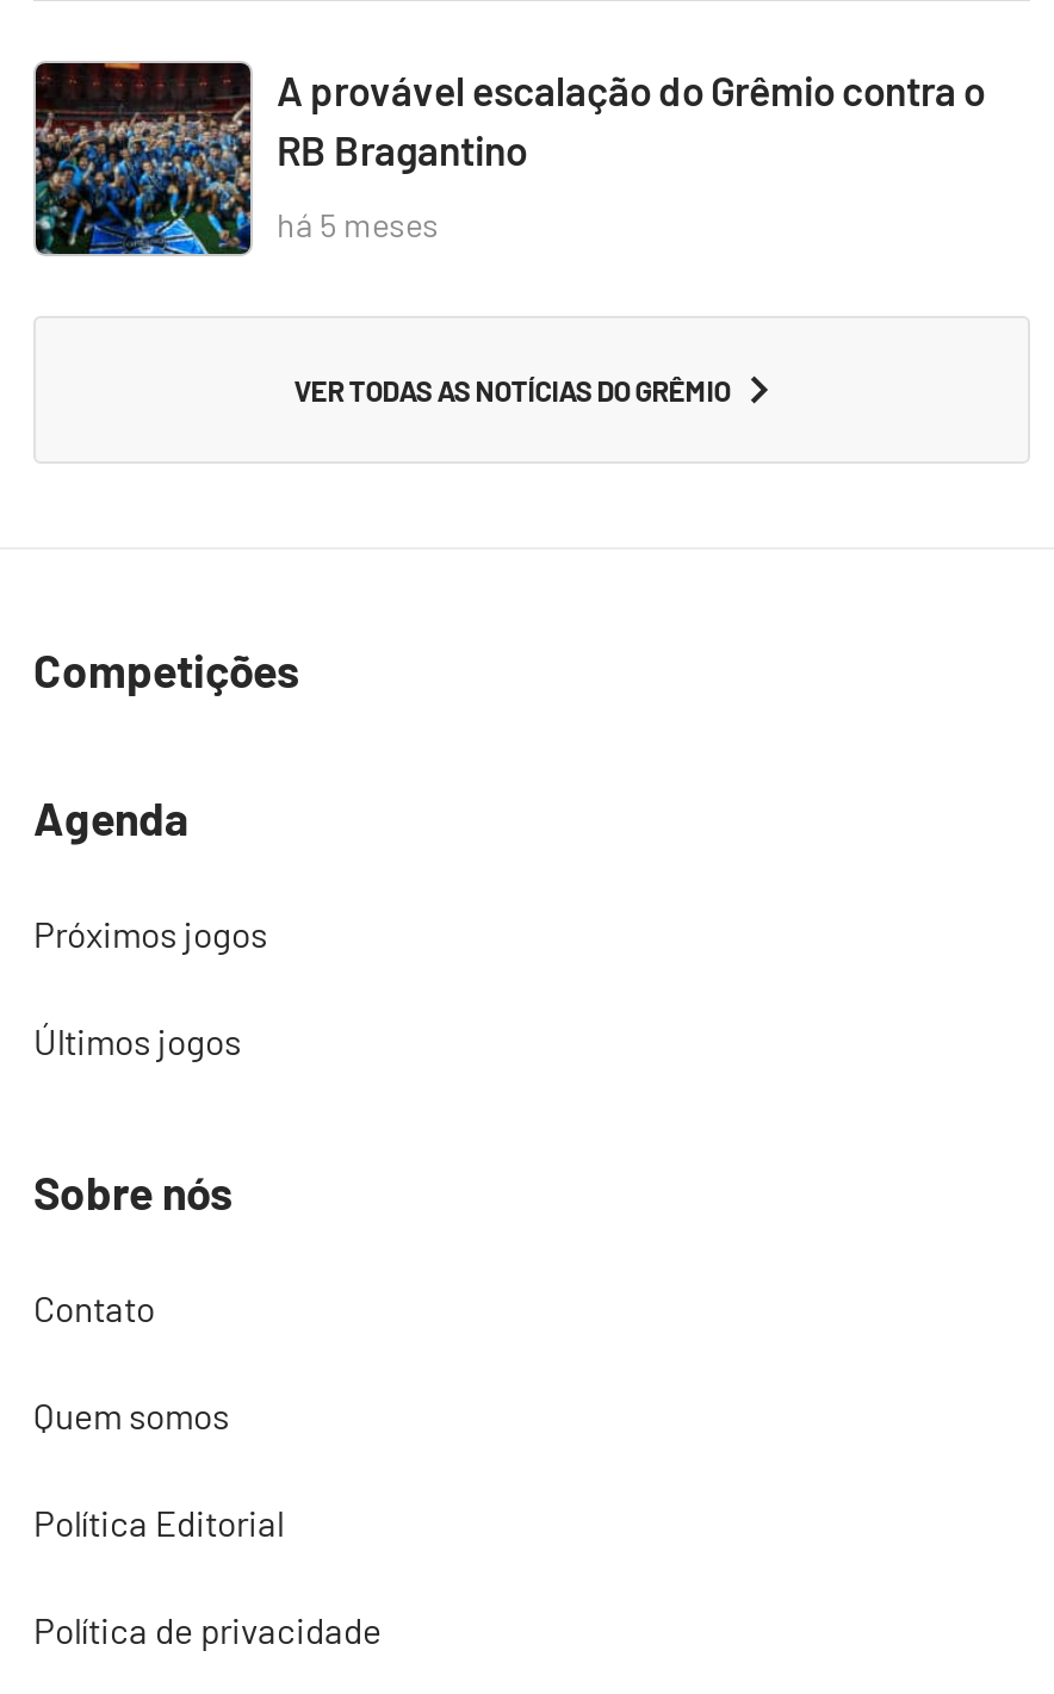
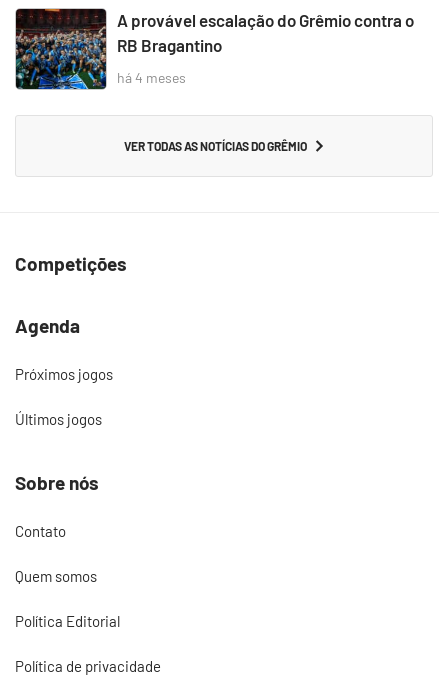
- há 5 meses
+ há 4 meses
